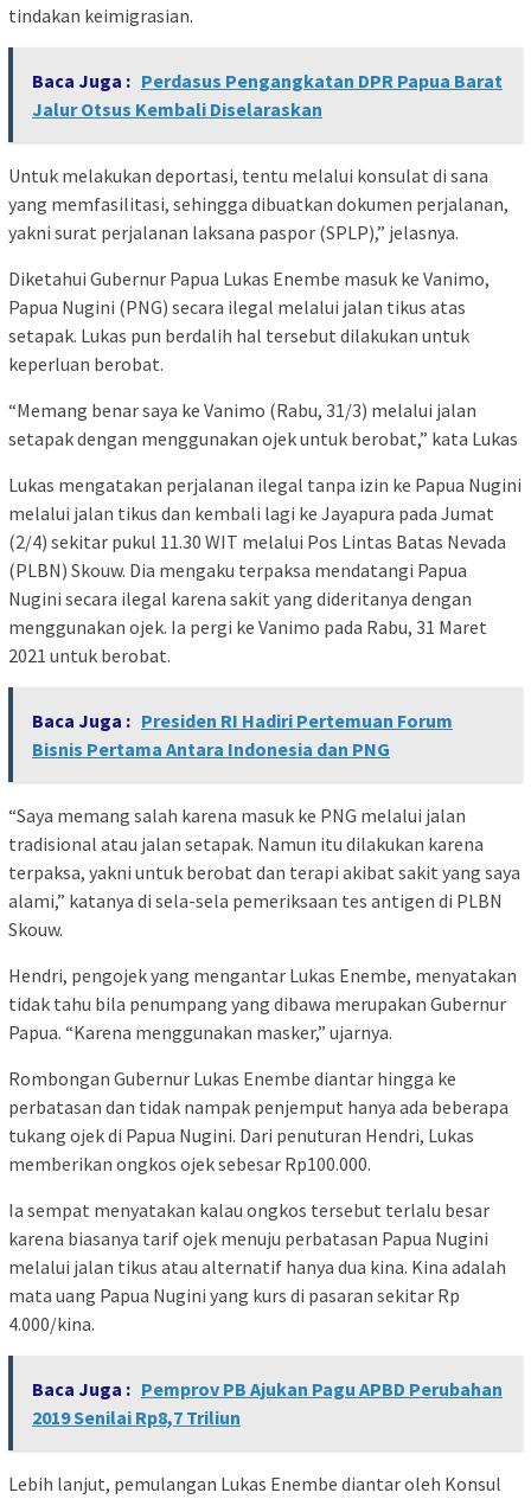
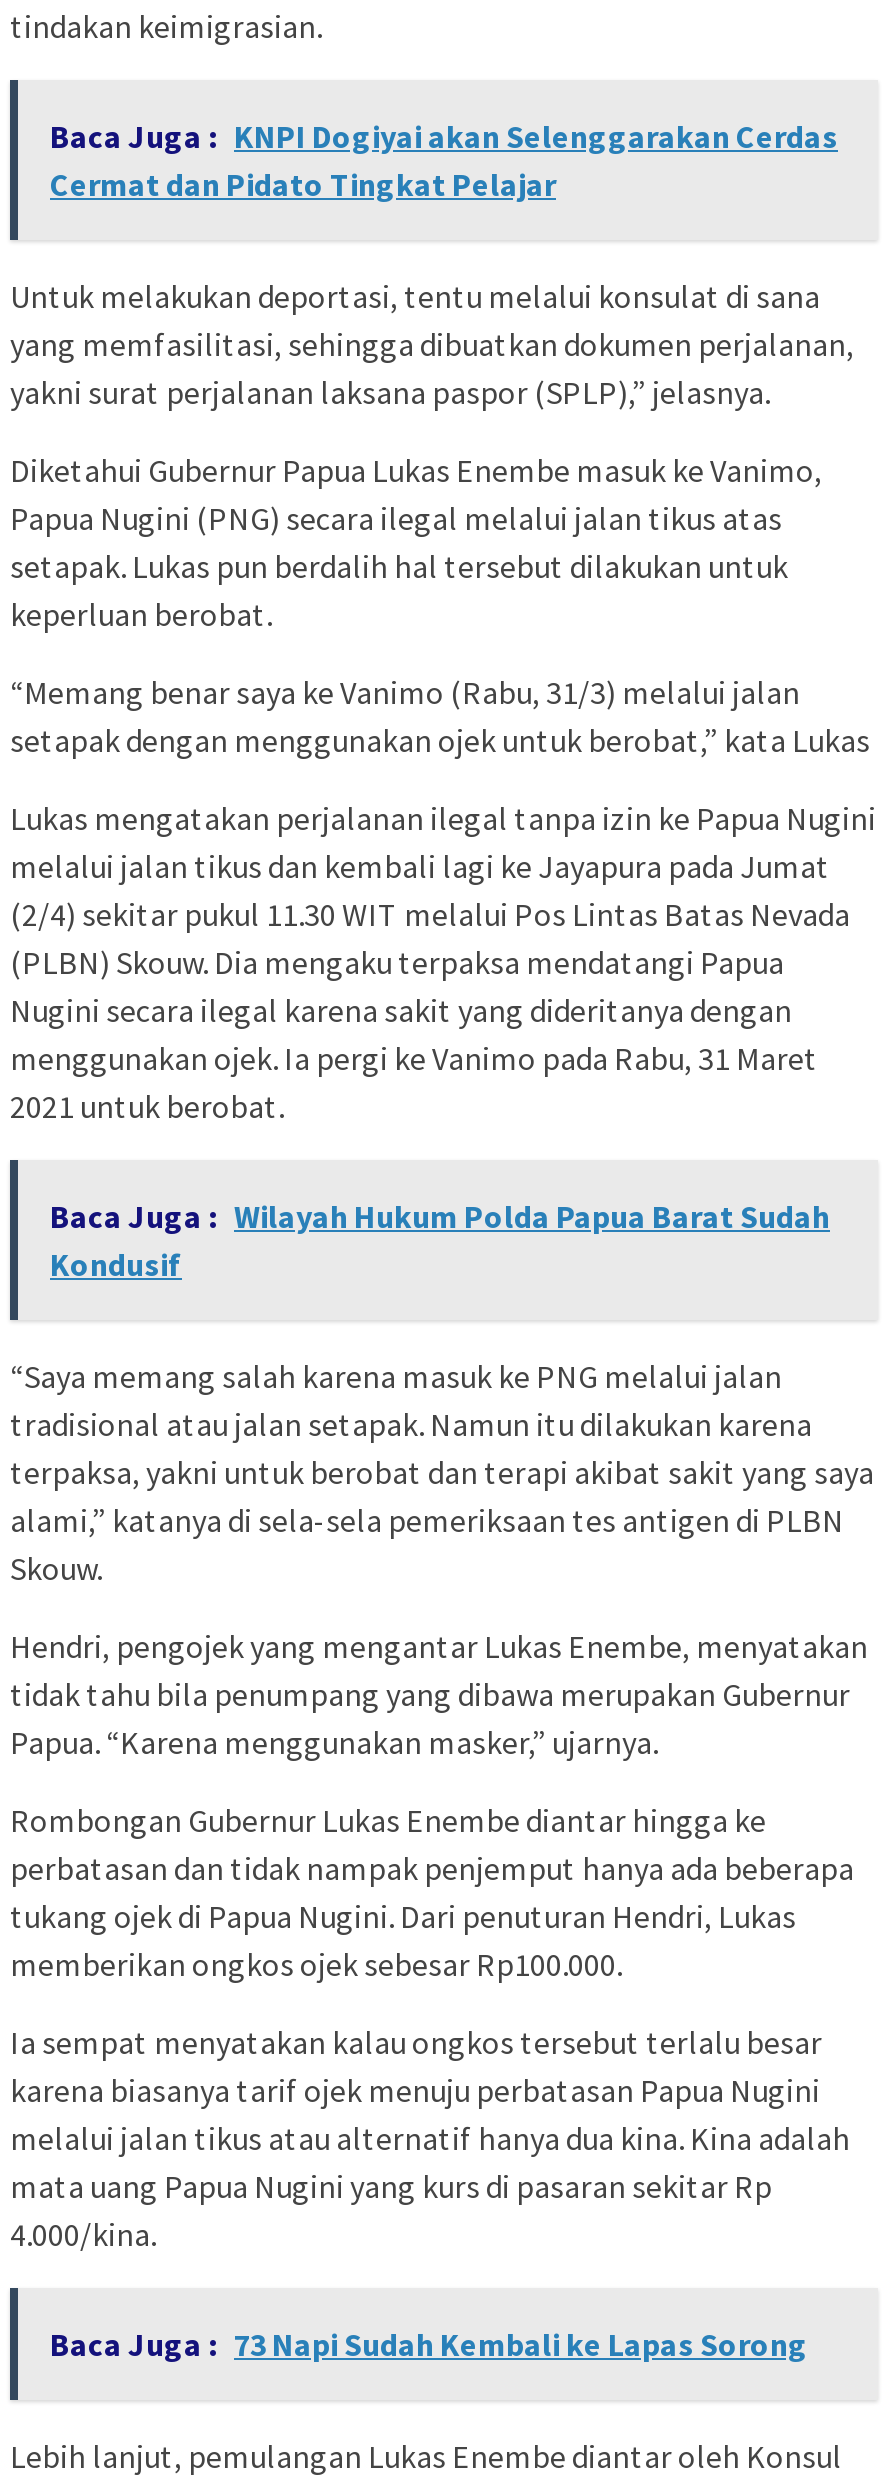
- Baca Juga : Perdasus Pengangkatan DPR Papua Barat
- Jalur Otsus Kembali Diselaraskan
+ Baca Juga : KNPI Dogiyai akan Selenggarakan Cerdas
+ Cermat dan Pidato Tingkat Pelajar

- Baca Juga : Presiden RI Hadiri Pertemuan Forum
- Bisnis Pertama Antara Indonesia dan PNG
+ Baca Juga : Wilayah Hukum Polda Papua Barat Sudah
+ Kondusif

- Baca Juga : Pemprov PB Ajukan Pagu APBD Perubahan
- 2019 Senilai Rp8,7 Triliun
+ Baca Juga : 73 Napi Sudah Kembali ke Lapas Sorong
